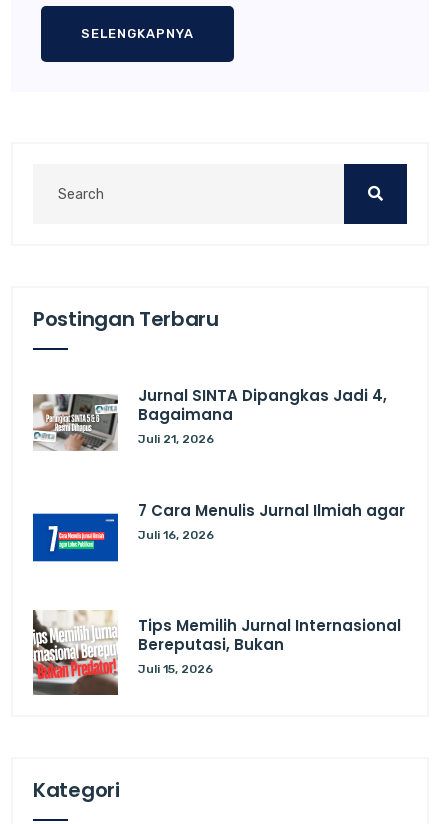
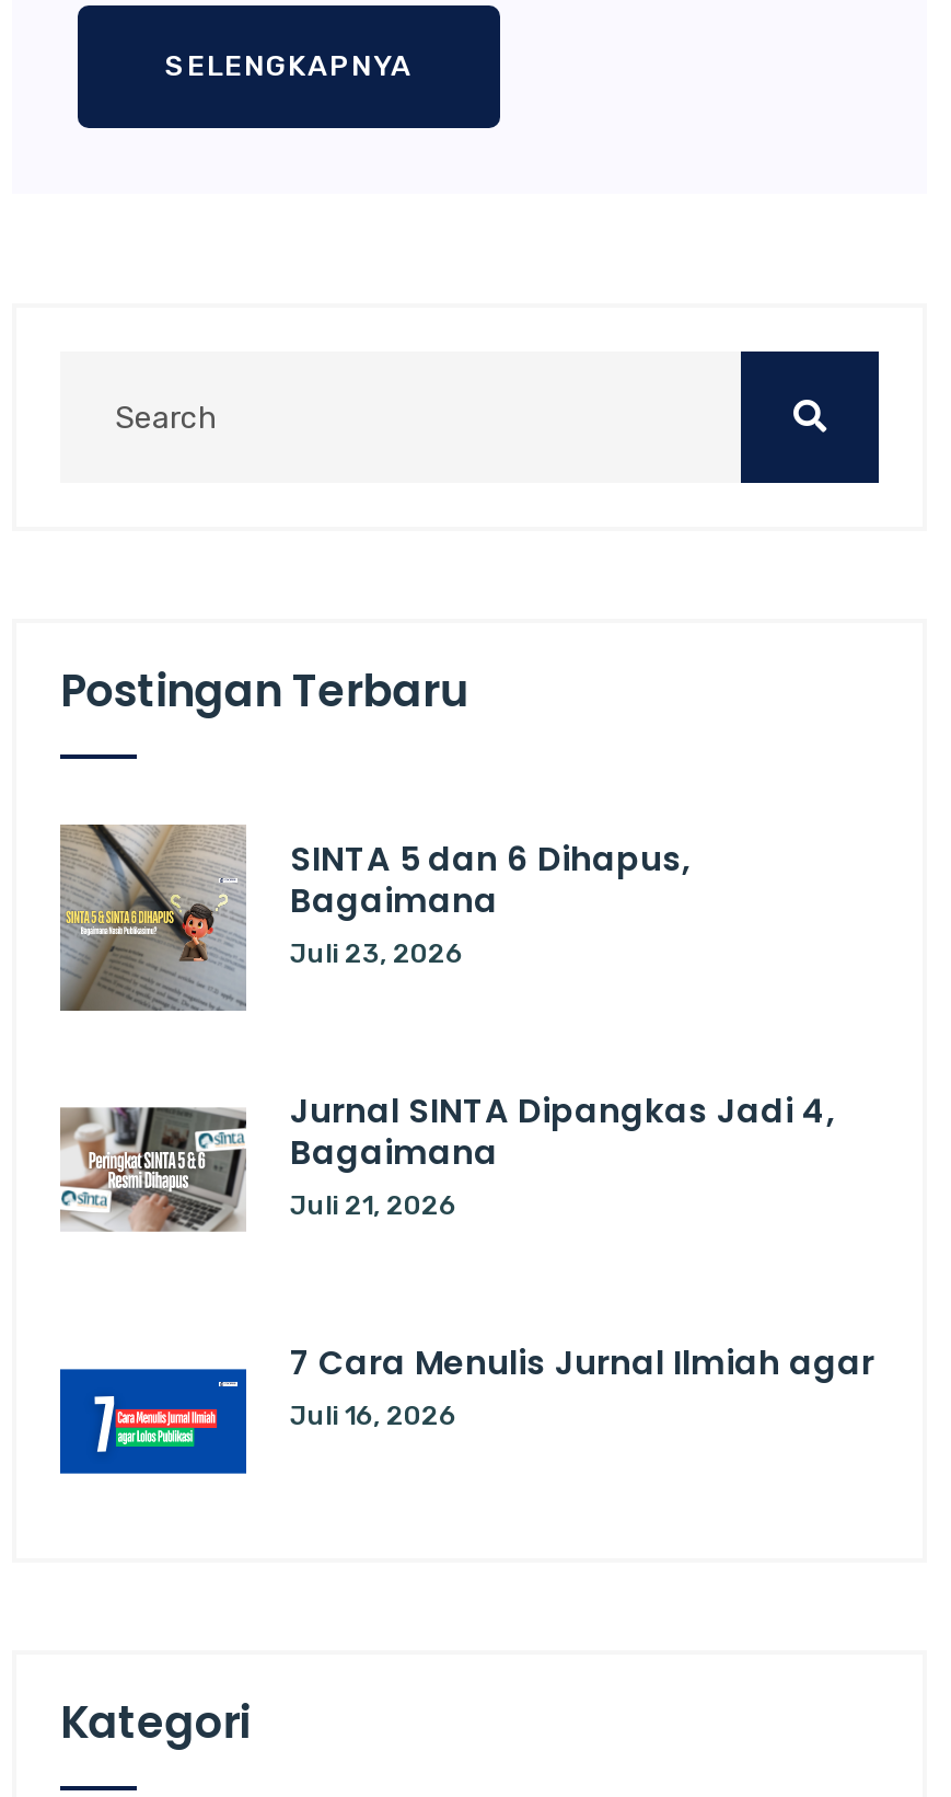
+ [image]
+ SINTA 5 dan 6 Dihapus,
+ Bagaimana
+ Juli 23, 2026

moved down: [image] | Jurnal SINTA Dipangkas Jadi 4, | Bagaimana | Juli 21, 2026 | 7 Cara Menulis Jurnal Ilmiah agar | Juli 16, 2026

- [image]
- Tips Memilih Jurnal Internasional
- Bereputasi, Bukan
- Juli 15, 2026
